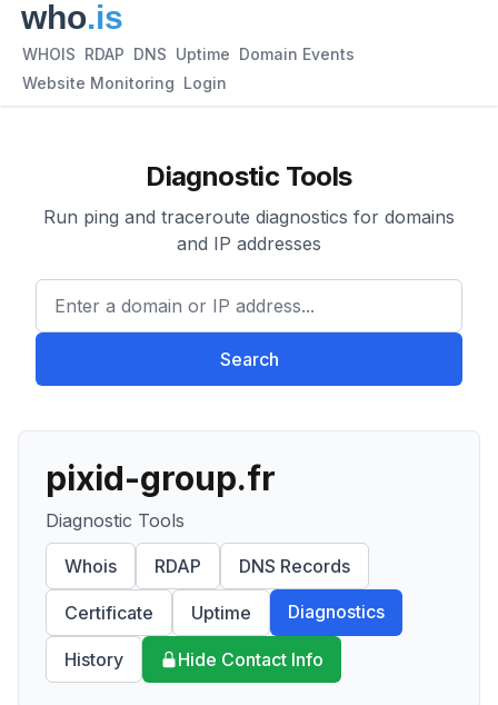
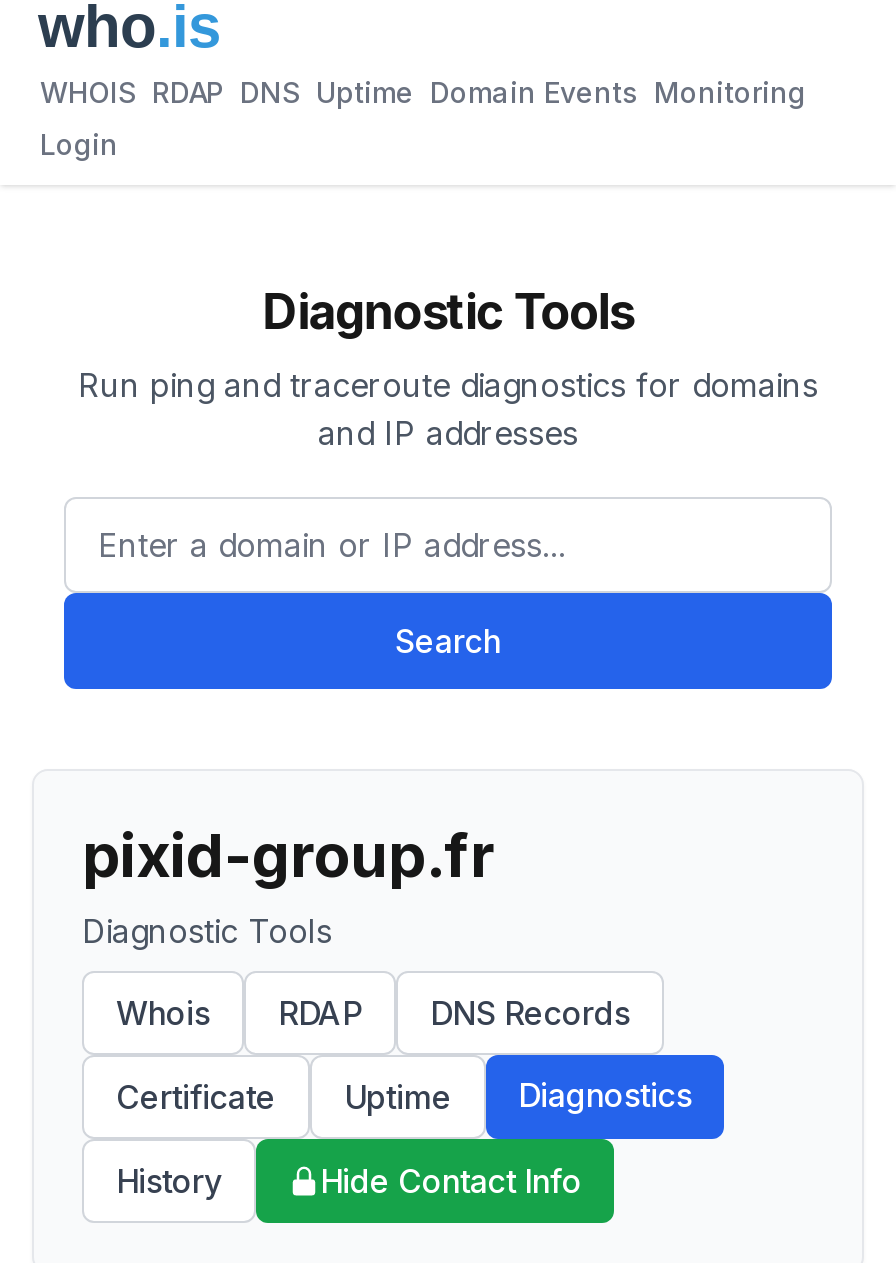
- WHOIS RDAP DNS Uptime Domain Events
+ WHOIS RDAP DNS Uptime Domain Events Monitoring

- Website Monitoring Login
+ Login
